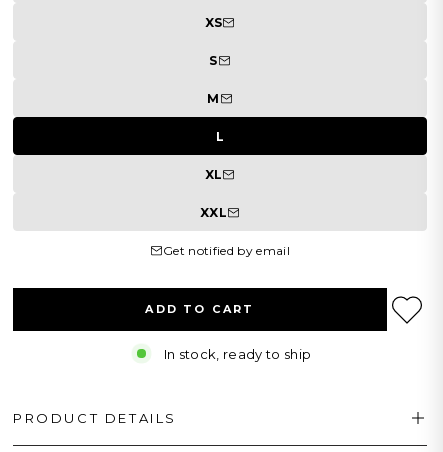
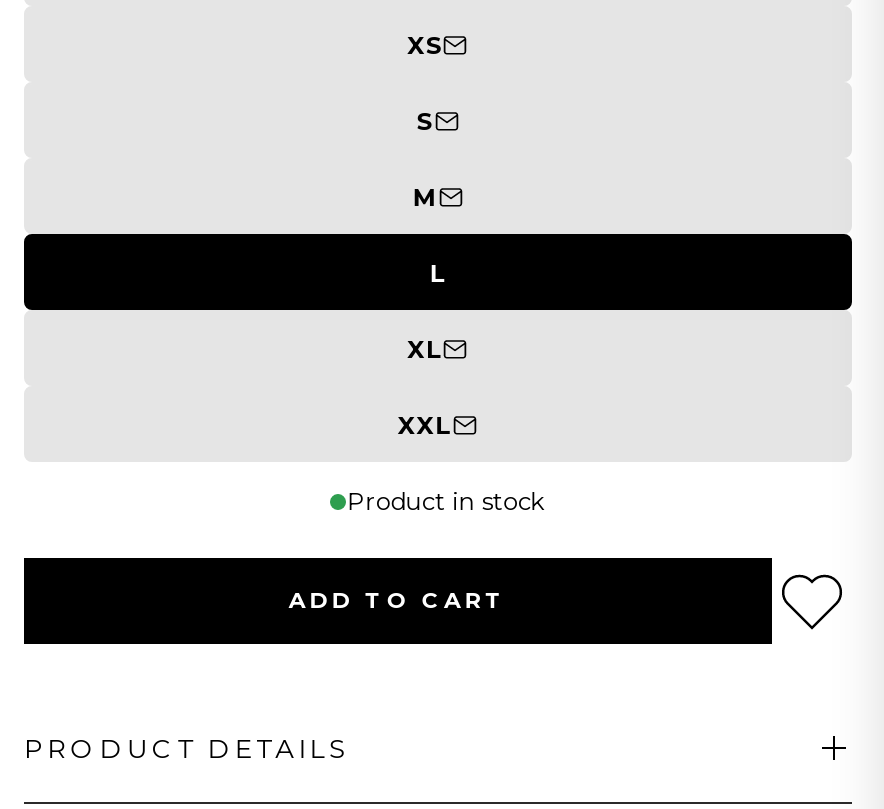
- Get notified by email
+ Product in stock

- In stock, ready to ship
